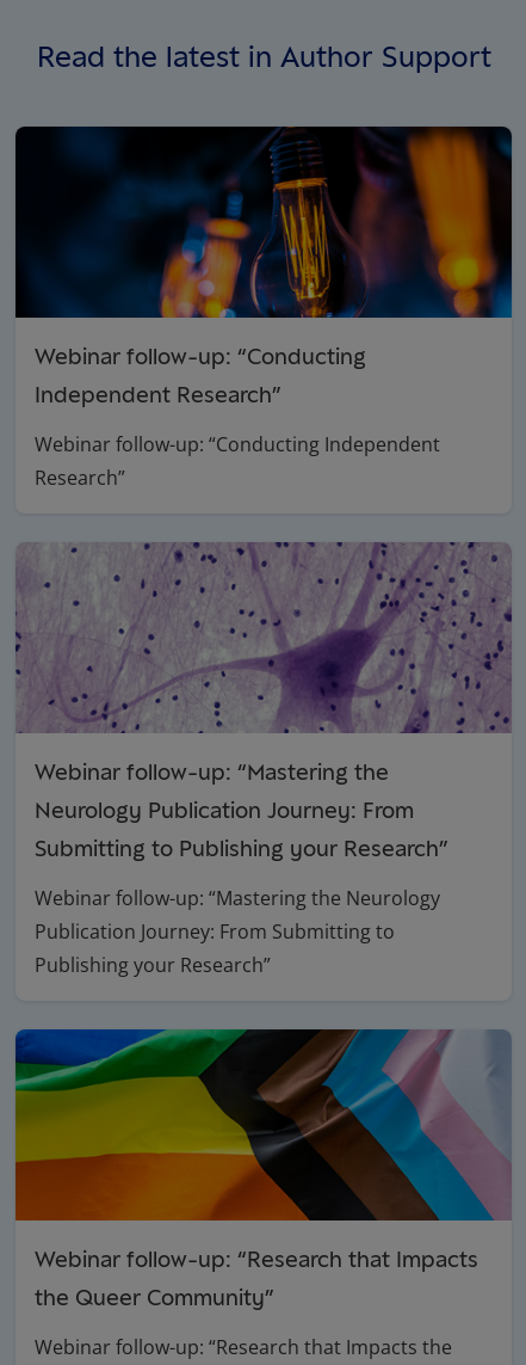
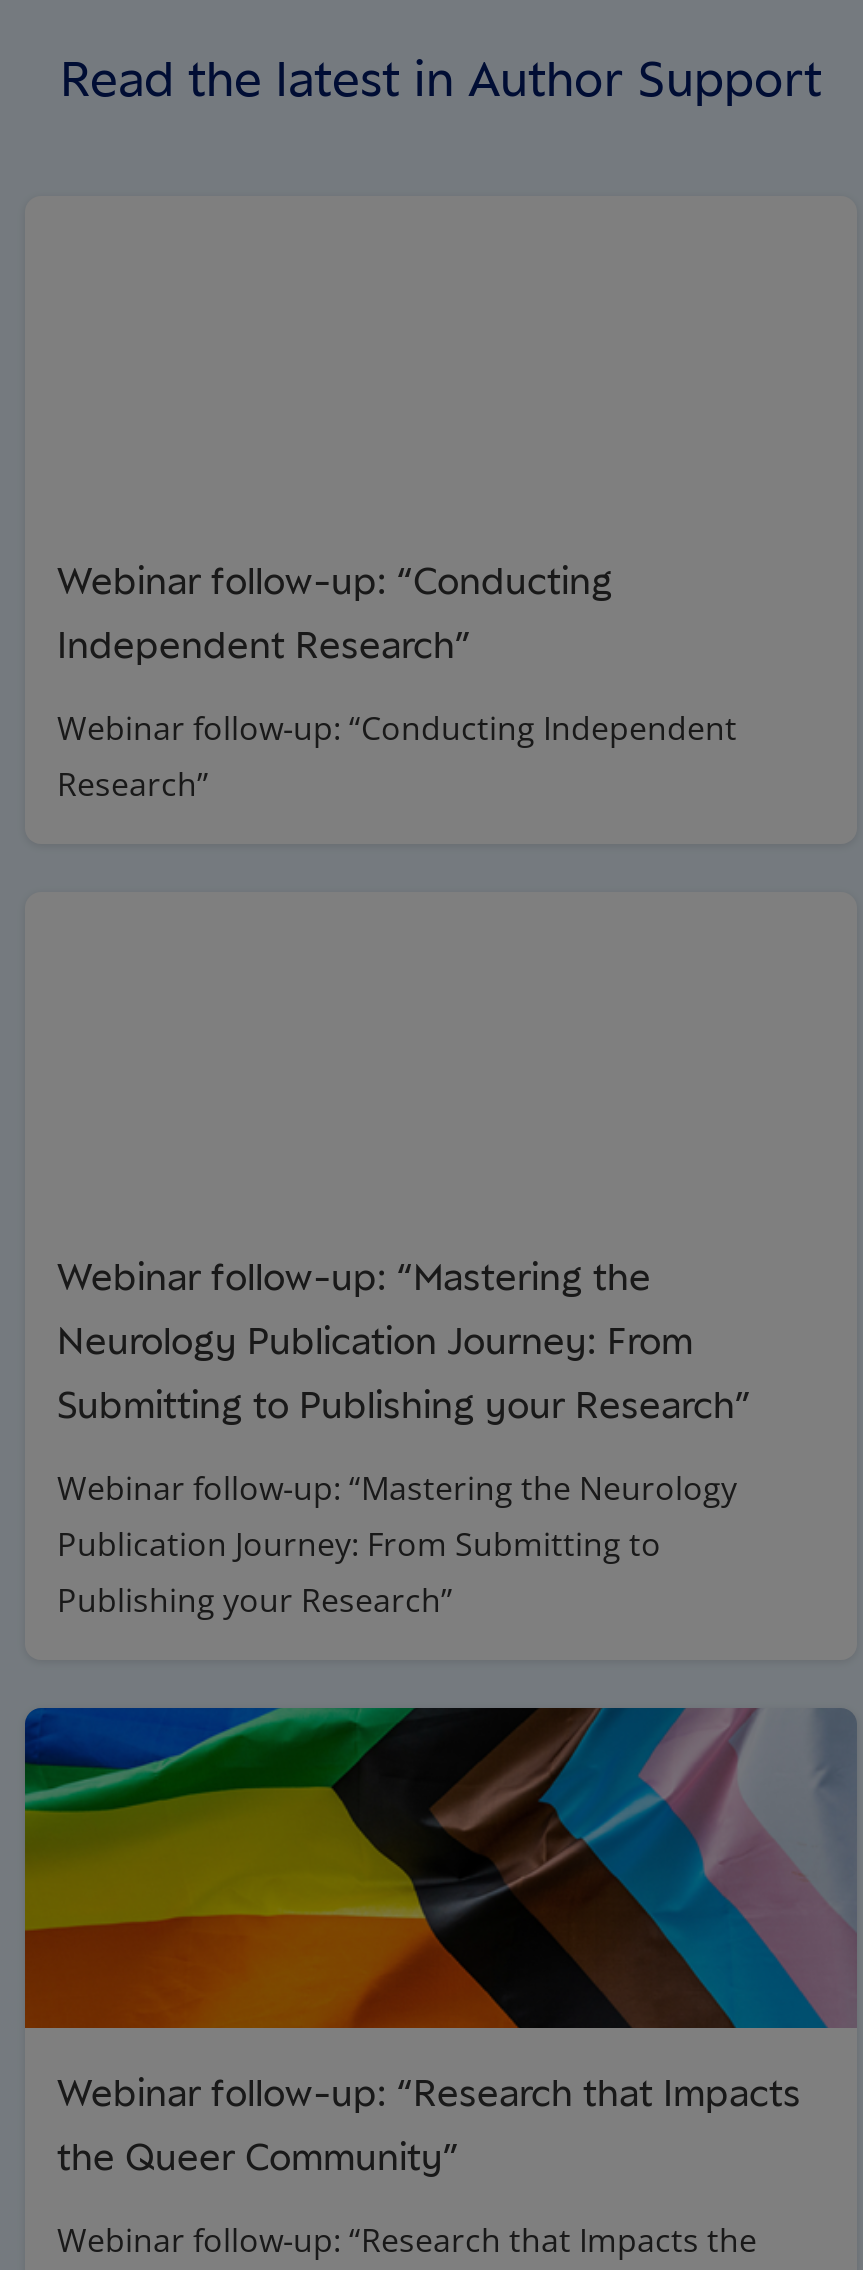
- [image]

- [image]
